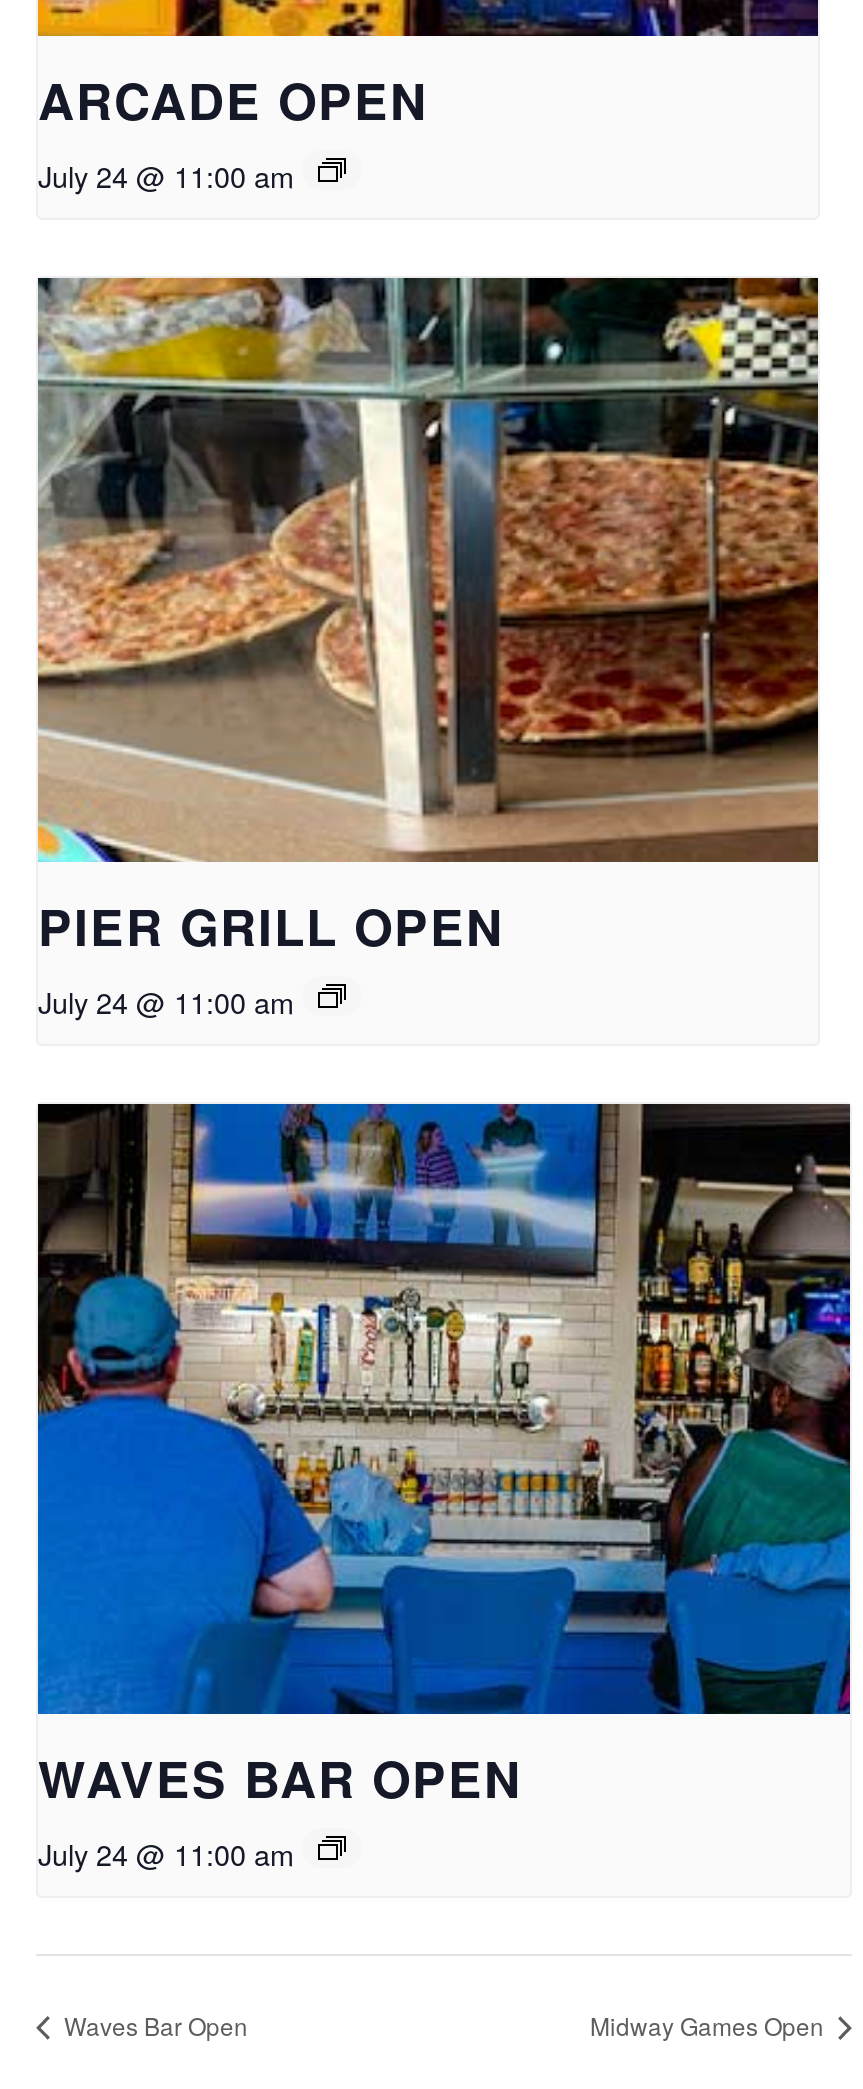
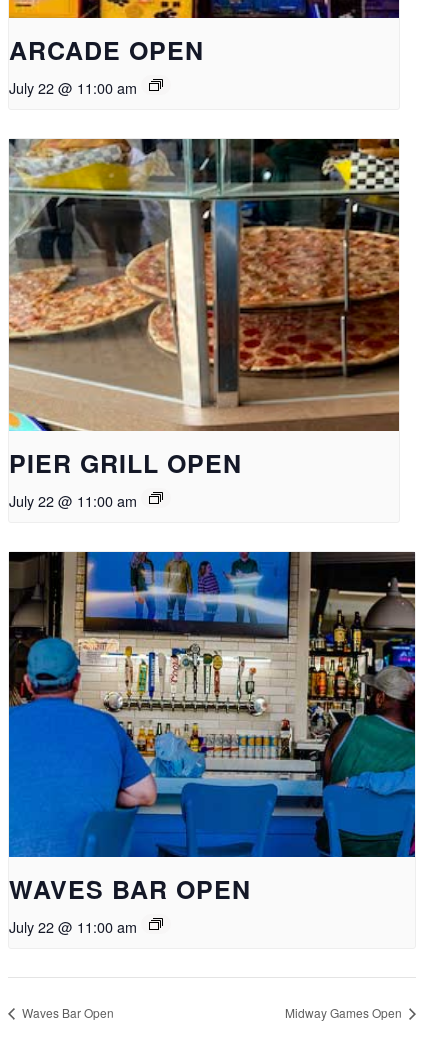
- July 24 @ 11:00 am
+ July 22 @ 11:00 am

- July 24 @ 11:00 am
+ July 22 @ 11:00 am

- July 24 @ 11:00 am
+ July 22 @ 11:00 am
